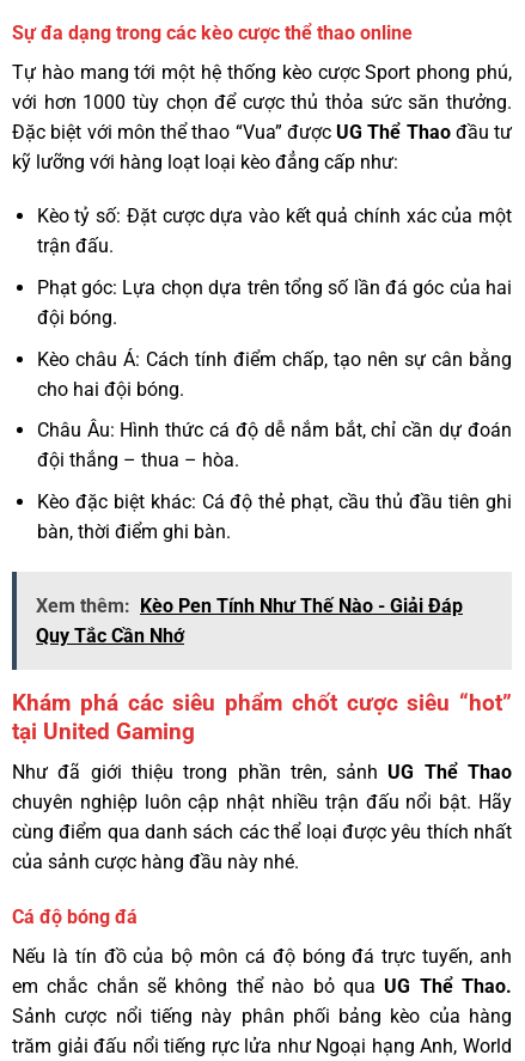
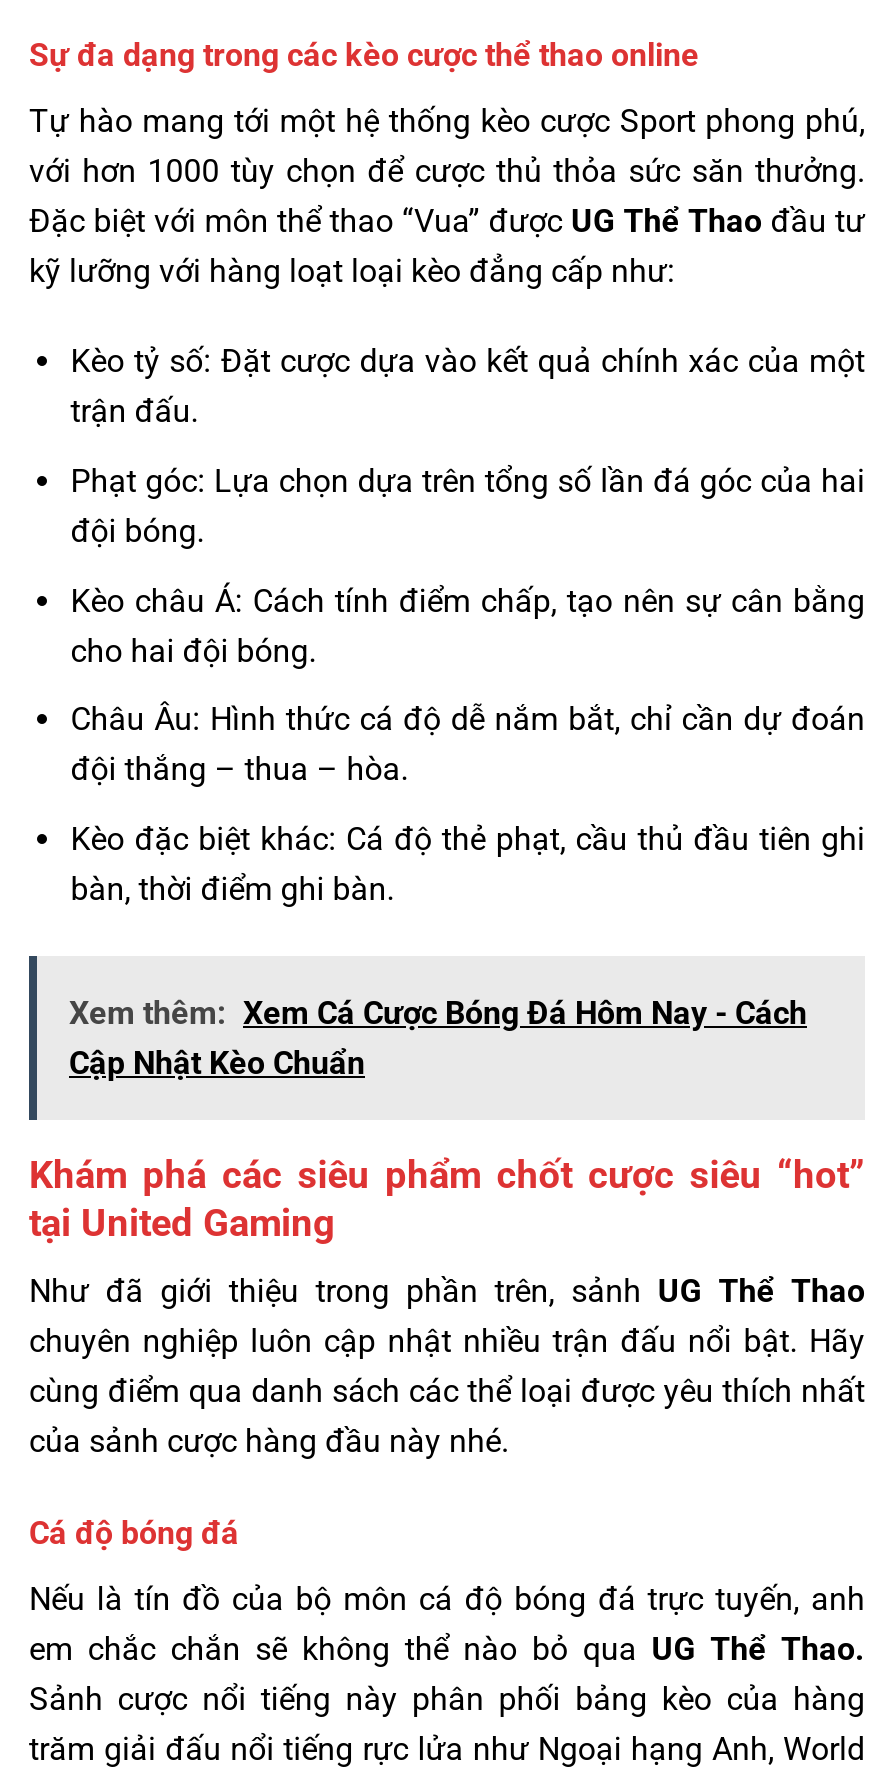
- Xem thêm: Kèo Pen Tính Như Thế Nào - Giải Đáp
- Quy Tắc Cần Nhớ
+ Xem thêm: Xem Cá Cược Bóng Đá Hôm Nay - Cách
+ Cập Nhật Kèo Chuẩn
